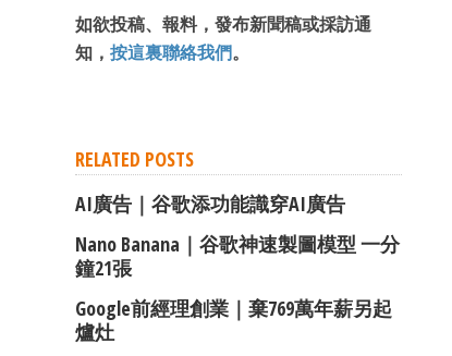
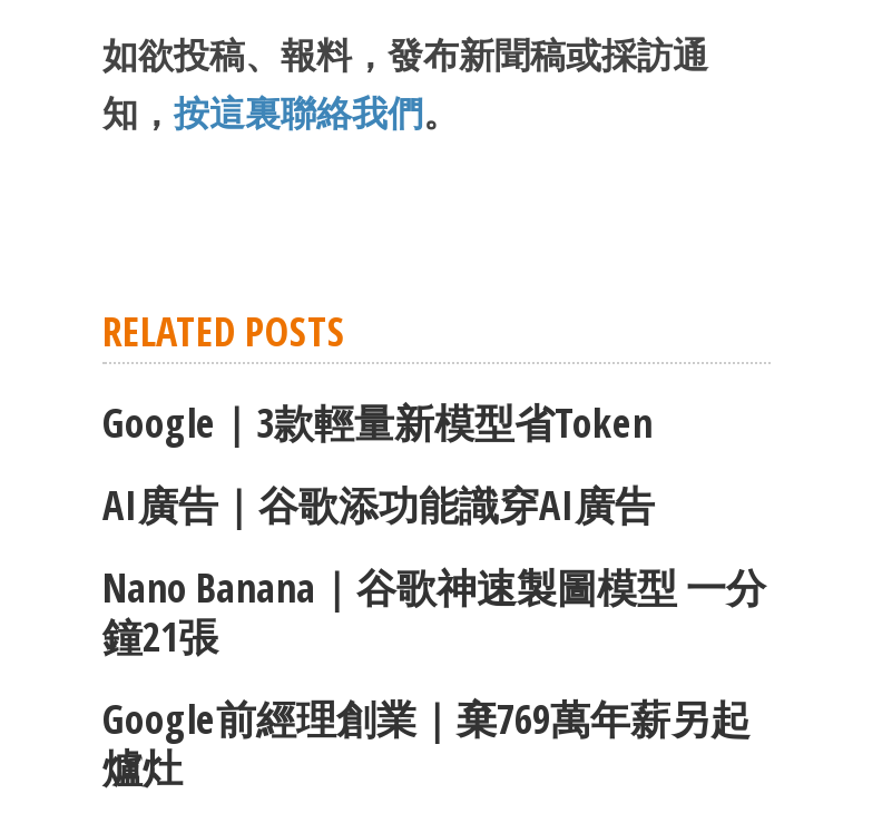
+ Google｜3款輕量新模型省Token
